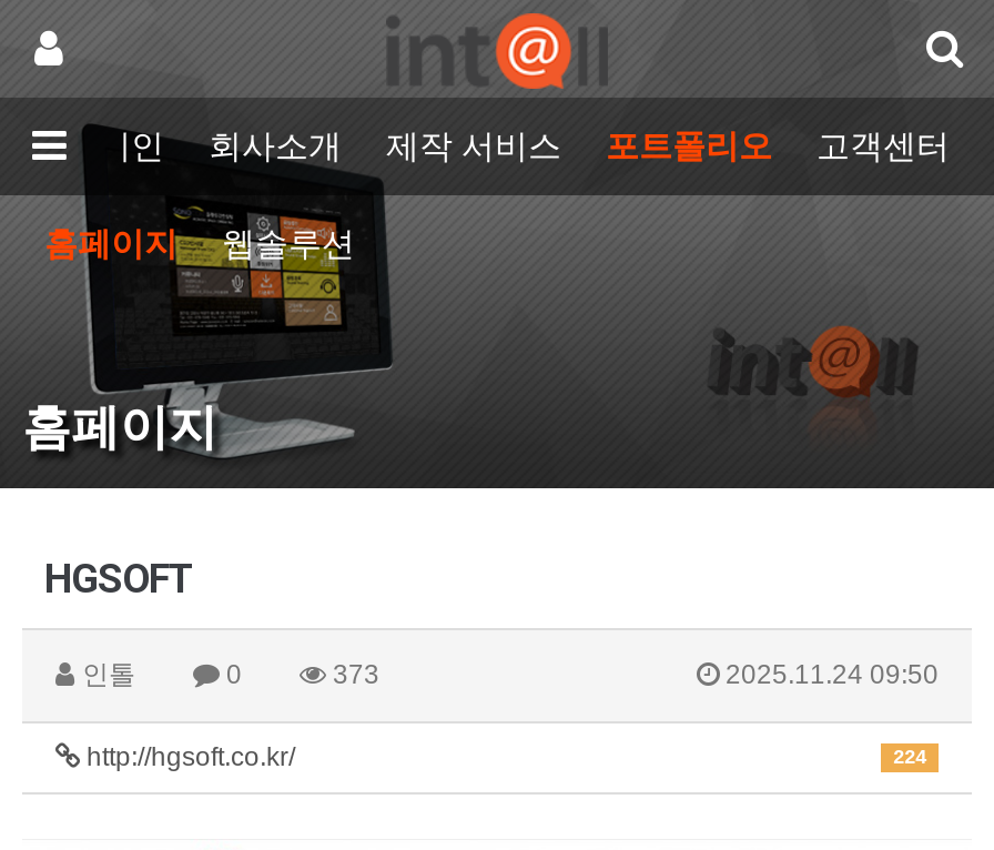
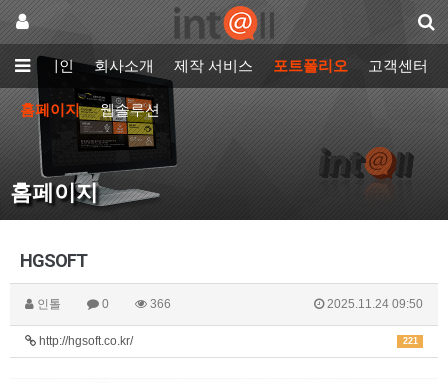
- 373
+ 366

- 224
+ 221
